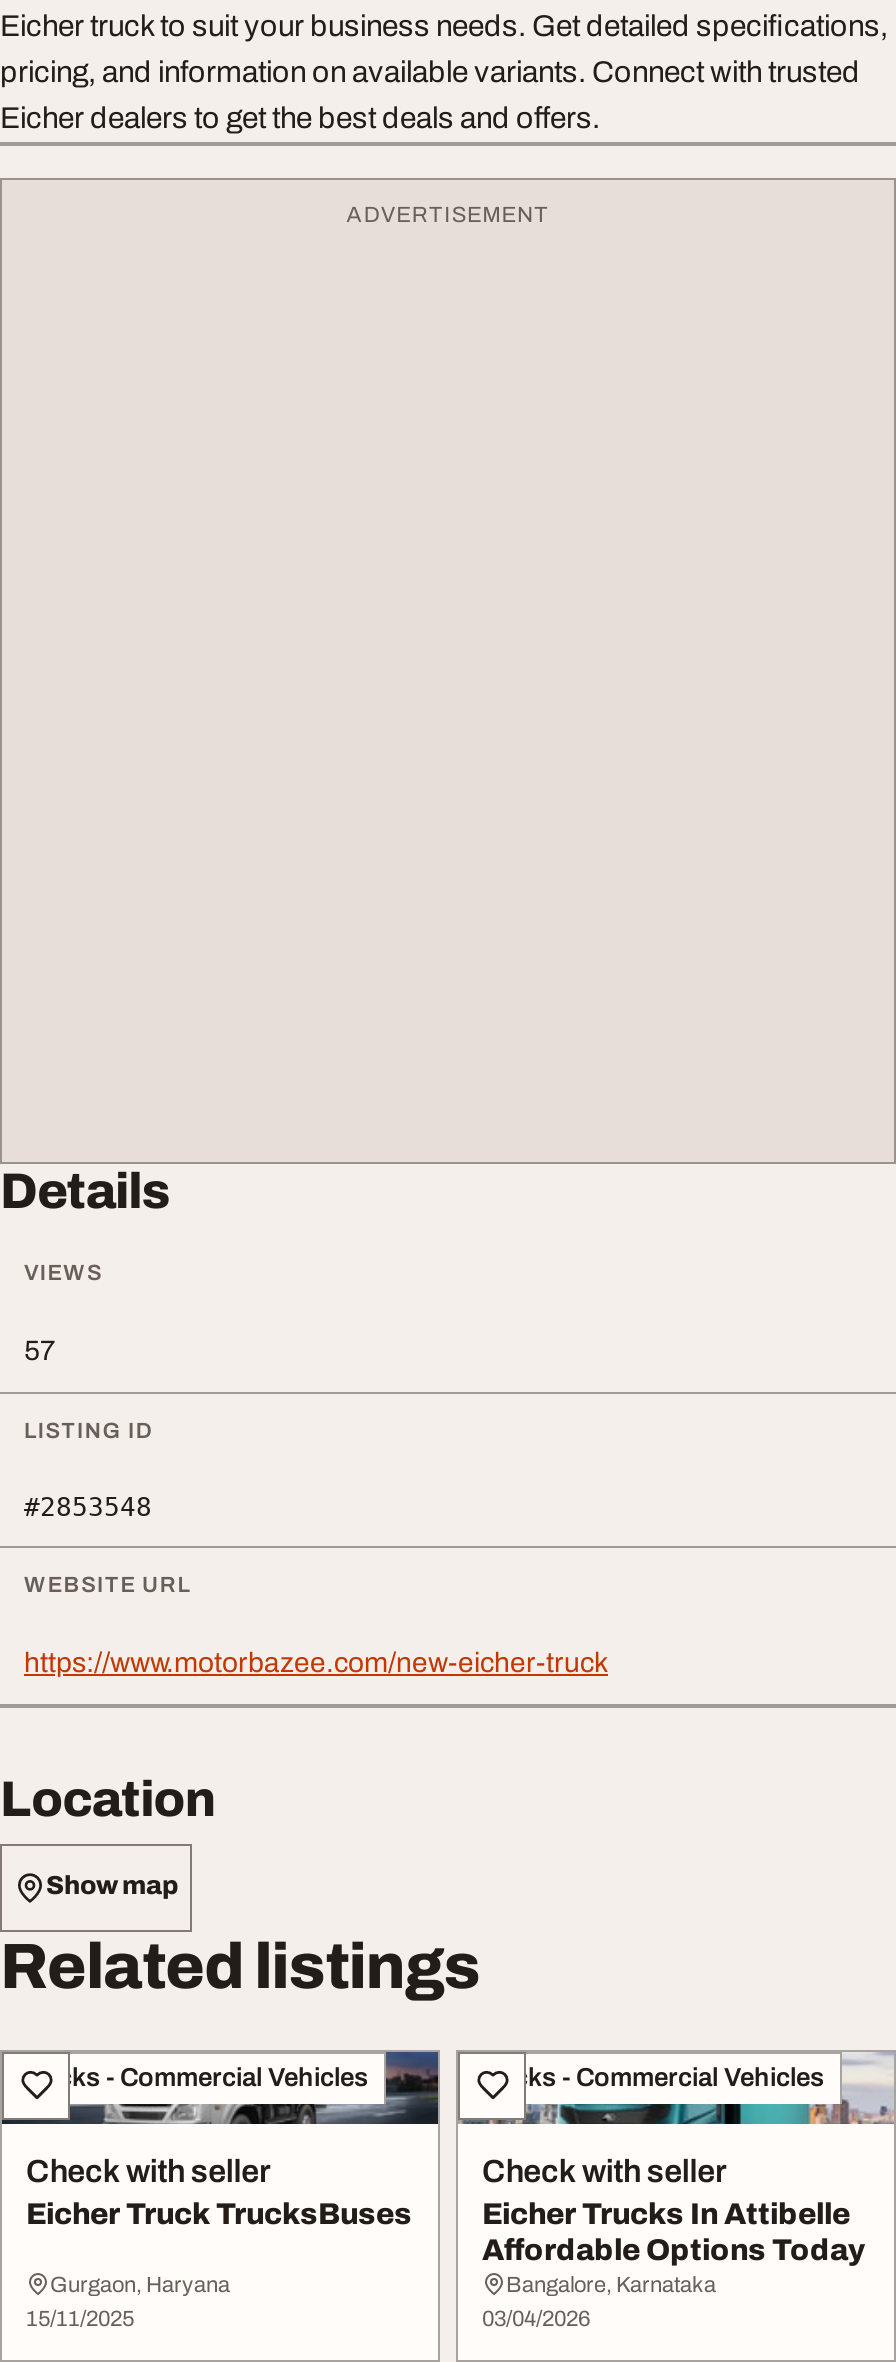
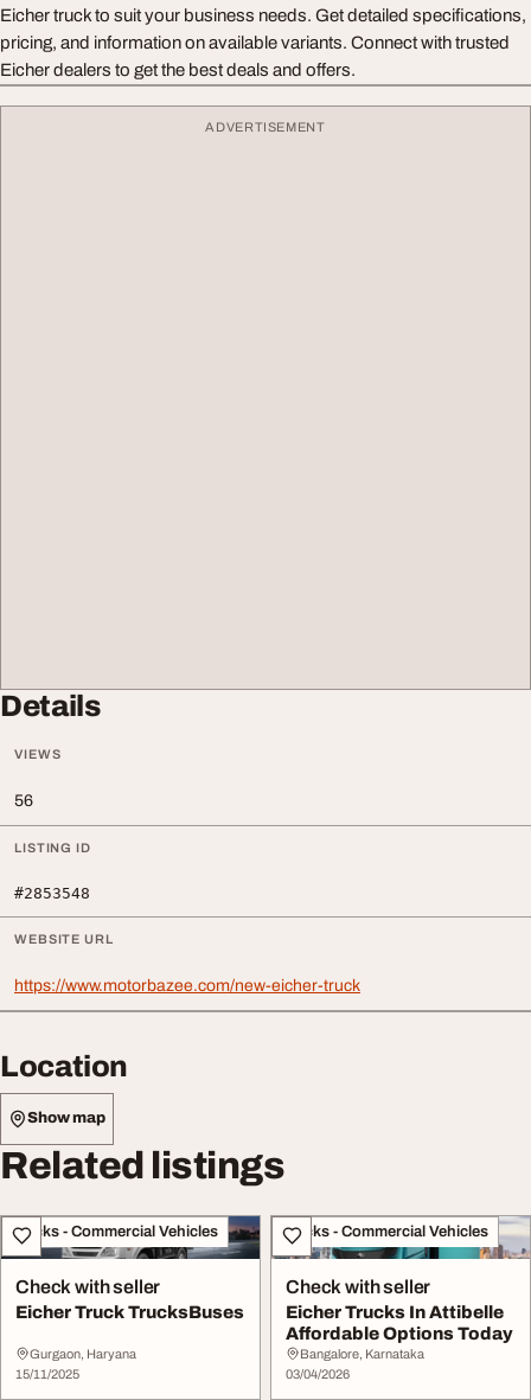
- 57
+ 56
